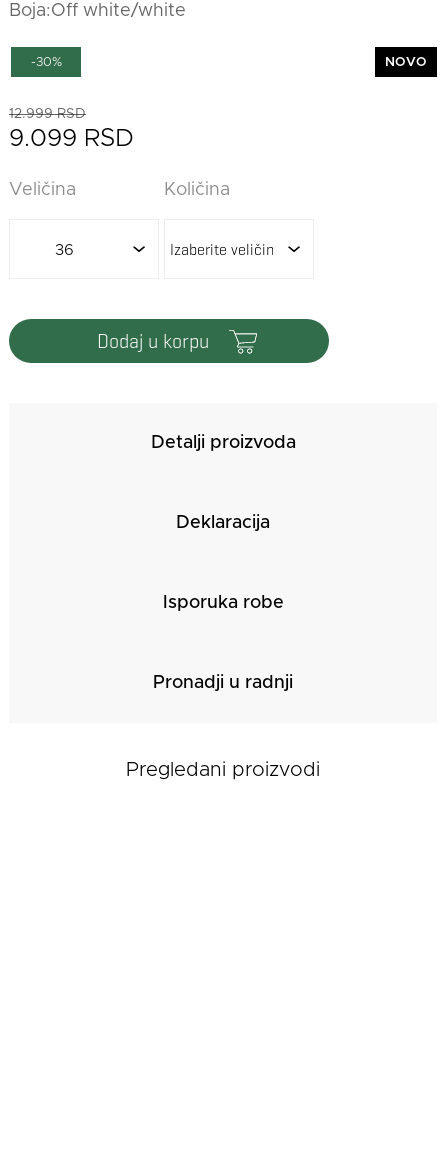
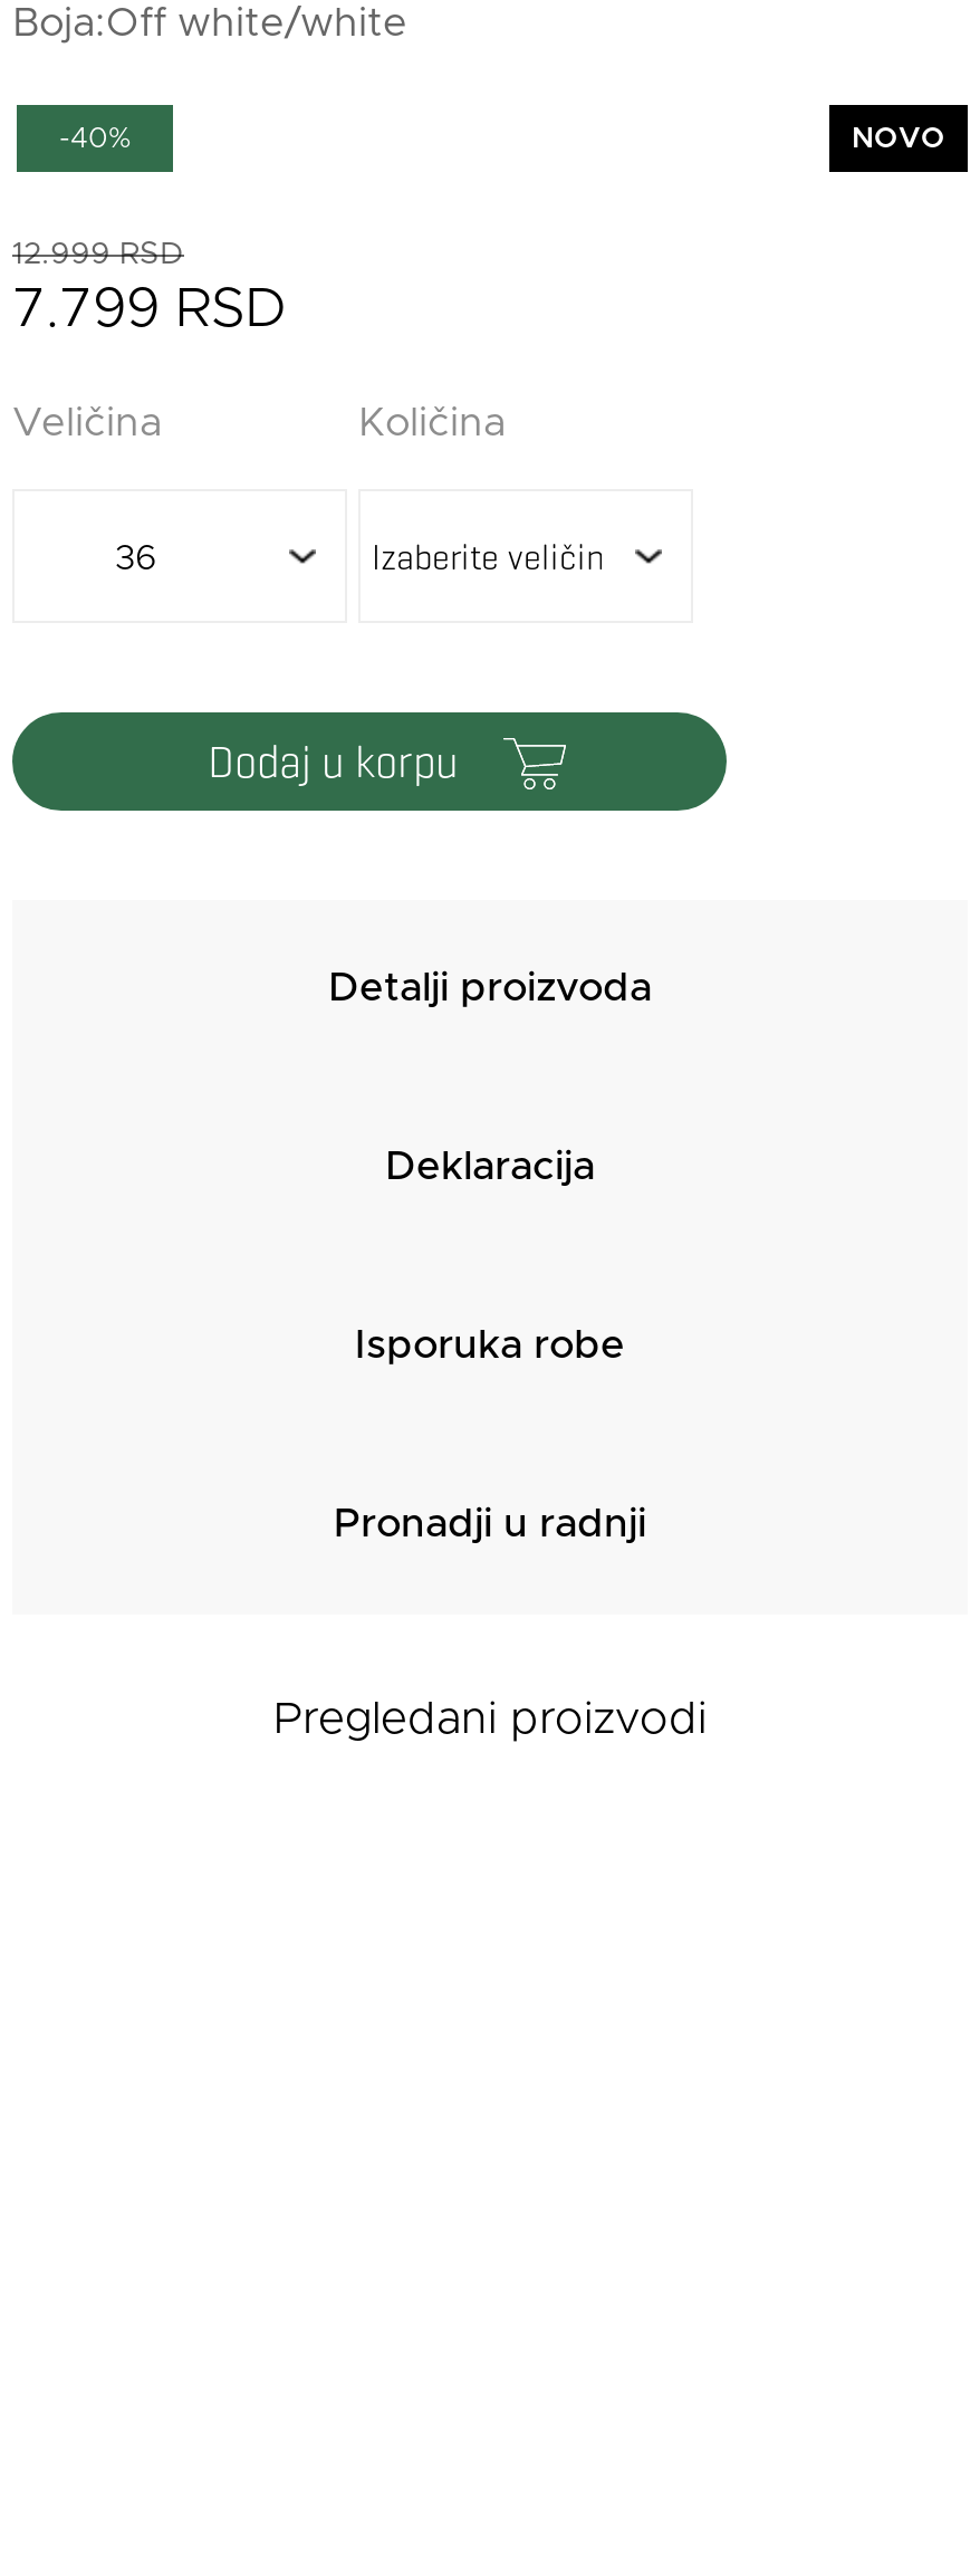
- -30%
+ -40%

- 9.099 RSD
+ 7.799 RSD
